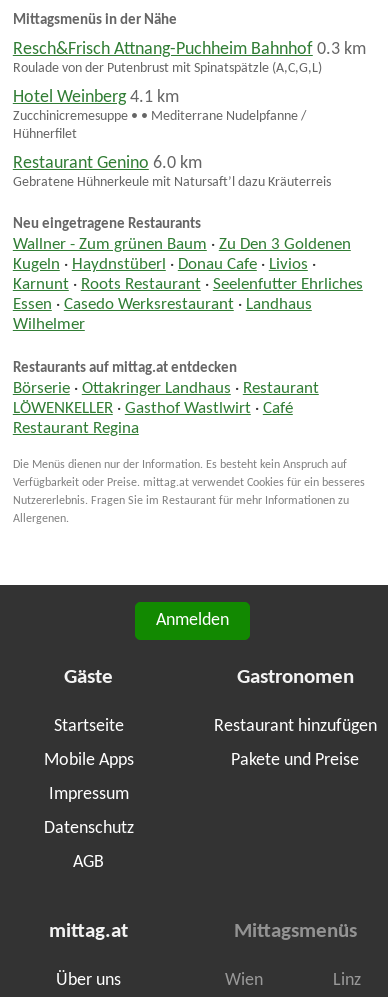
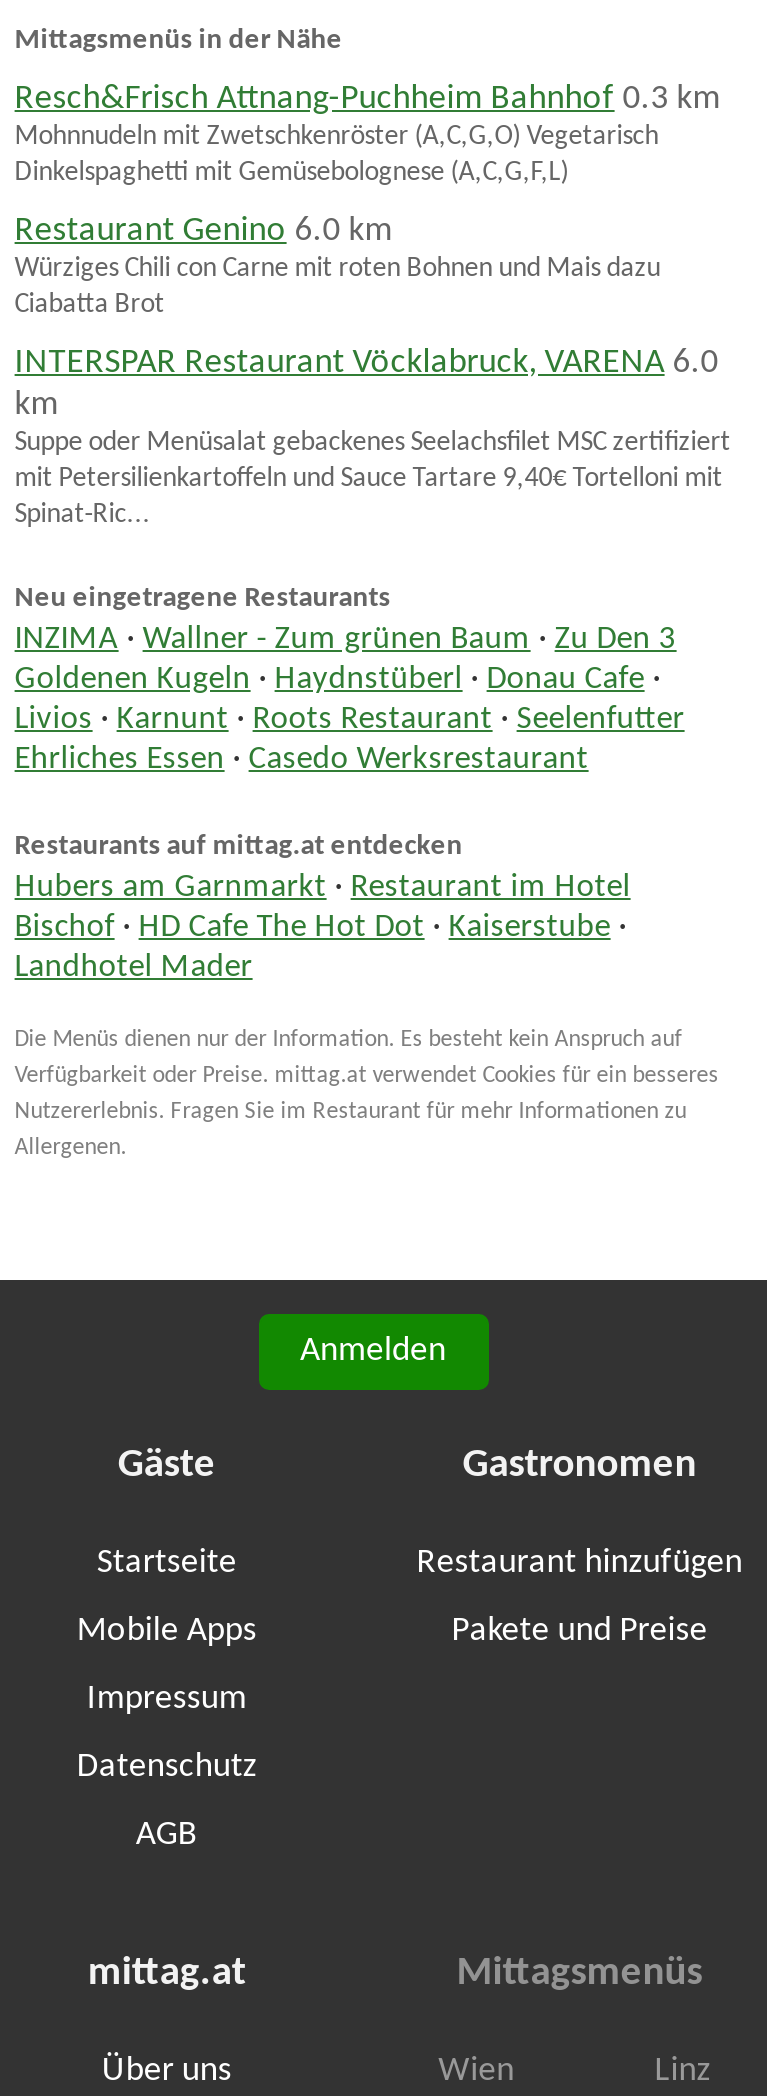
- Roulade von der Putenbrust mit Spinatspätzle (A,C,G,L)
- Hotel Weinberg 4.1 km
- Zucchinicremesuppe • • Mediterrane Nudelpfanne /
- Hühnerfilet
+ Mohnnudeln mit Zwetschkenröster (A,C,G,O) Vegetarisch
+ Dinkelspaghetti mit Gemüsebolognese (A,C,G,F,L)

moved up: Restaurant Genino 6.0 km

- Gebratene Hühnerkeule mit Natursaft’l dazu Kräuterreis
+ Würziges Chili con Carne mit roten Bohnen und Mais dazu
+ Ciabatta Brot
+ INTERSPAR Restaurant Vöcklabruck, VARENA 6.0
+ km
+ Suppe oder Menüsalat gebackenes Seelachsfilet MSC zertifiziert
+ mit Petersilienkartoffeln und Sauce Tartare 9,40€ Tortelloni mit
+ Spinat-Ric...

moved down: Neu eingetragene Restaurants

- Wallner - Zum grünen Baum · Zu Den 3 Goldenen
- Kugeln · Haydnstüberl · Donau Cafe · Livios ·
- Karnunt · Roots Restaurant · Seelenfutter Ehrliches
- Essen · Casedo Werksrestaurant · Landhaus
- Wilhelmer
+ INZIMA · Wallner - Zum grünen Baum · Zu Den 3
+ Goldenen Kugeln · Haydnstüberl · Donau Cafe ·
+ Livios · Karnunt · Roots Restaurant · Seelenfutter
+ Ehrliches Essen · Casedo Werksrestaurant

- Börserie · Ottakringer Landhaus · Restaurant
- LÖWENKELLER · Gasthof Wastlwirt · Café
- Restaurant Regina
+ Hubers am Garnmarkt · Restaurant im Hotel
+ Bischof · HD Cafe The Hot Dot · Kaiserstube ·
+ Landhotel Mader
